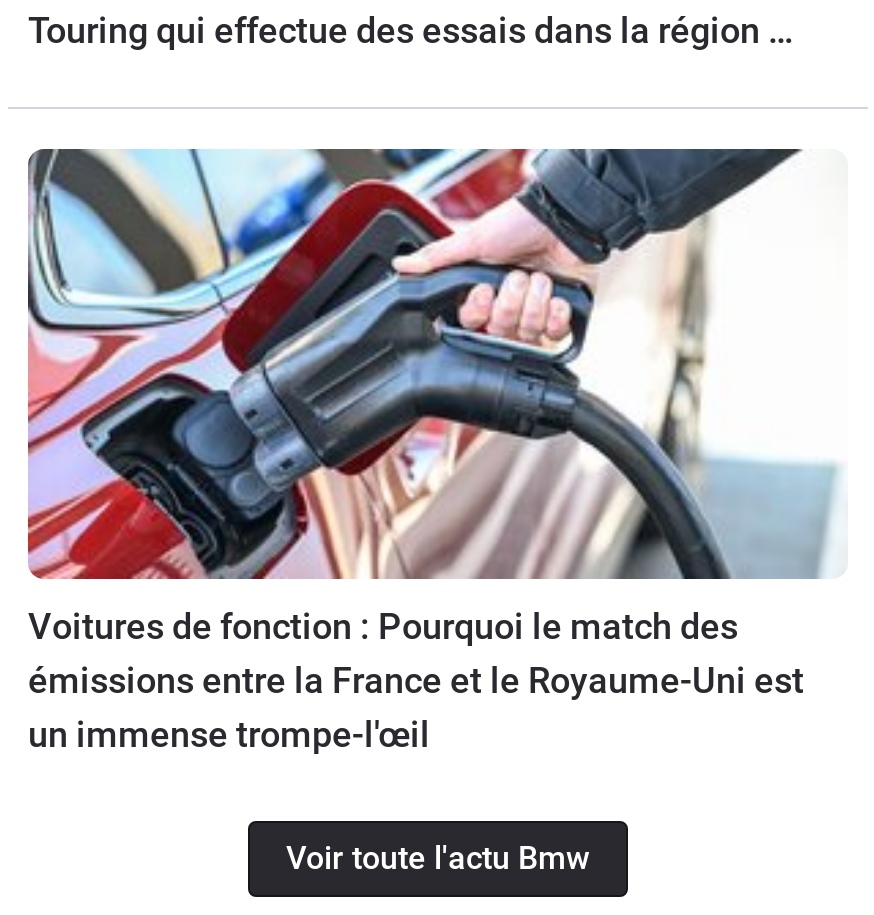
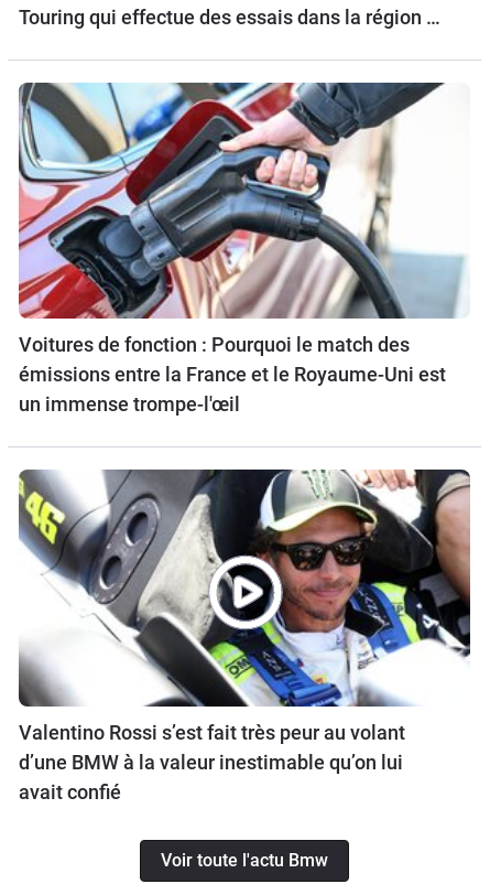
+ [image]
+ Valentino Rossi s’est fait très peur au volant
+ d’une BMW à la valeur inestimable qu’on lui
+ avait confié
